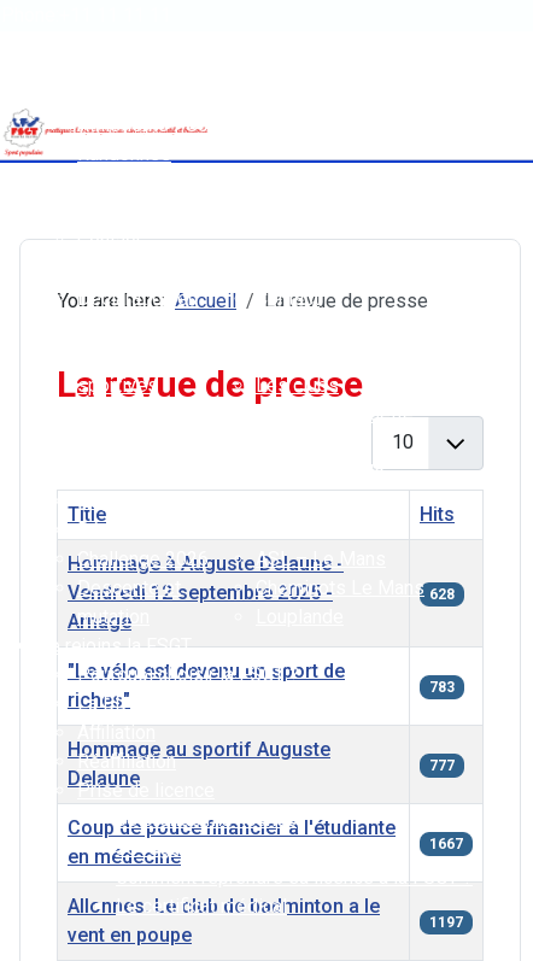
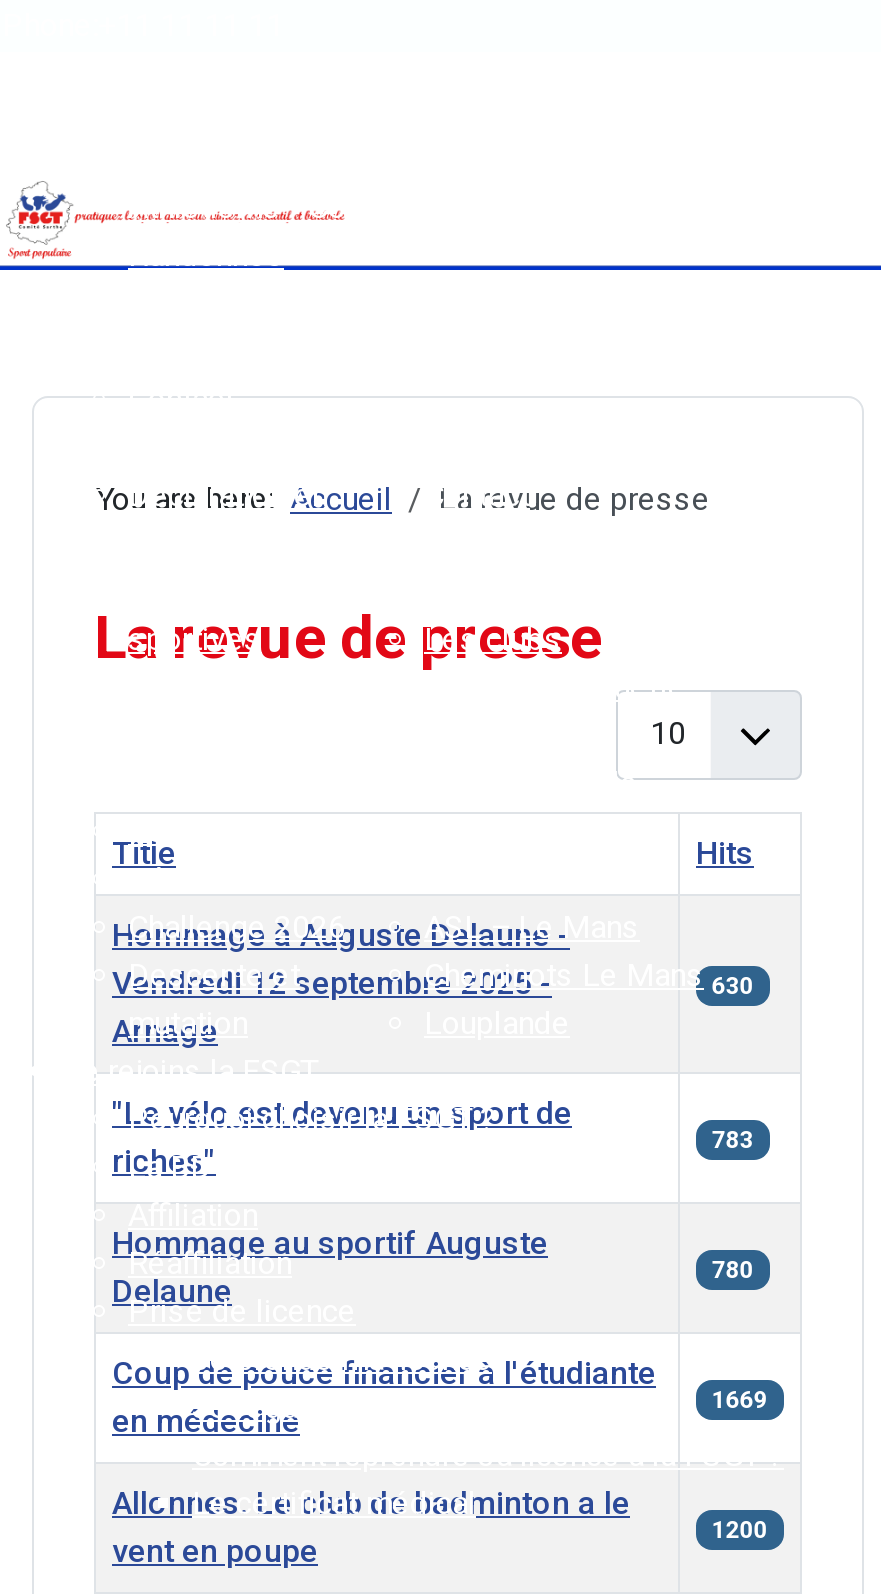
- 628
+ 630

- 777
+ 780

- 1667
+ 1669

- 1197
+ 1200
